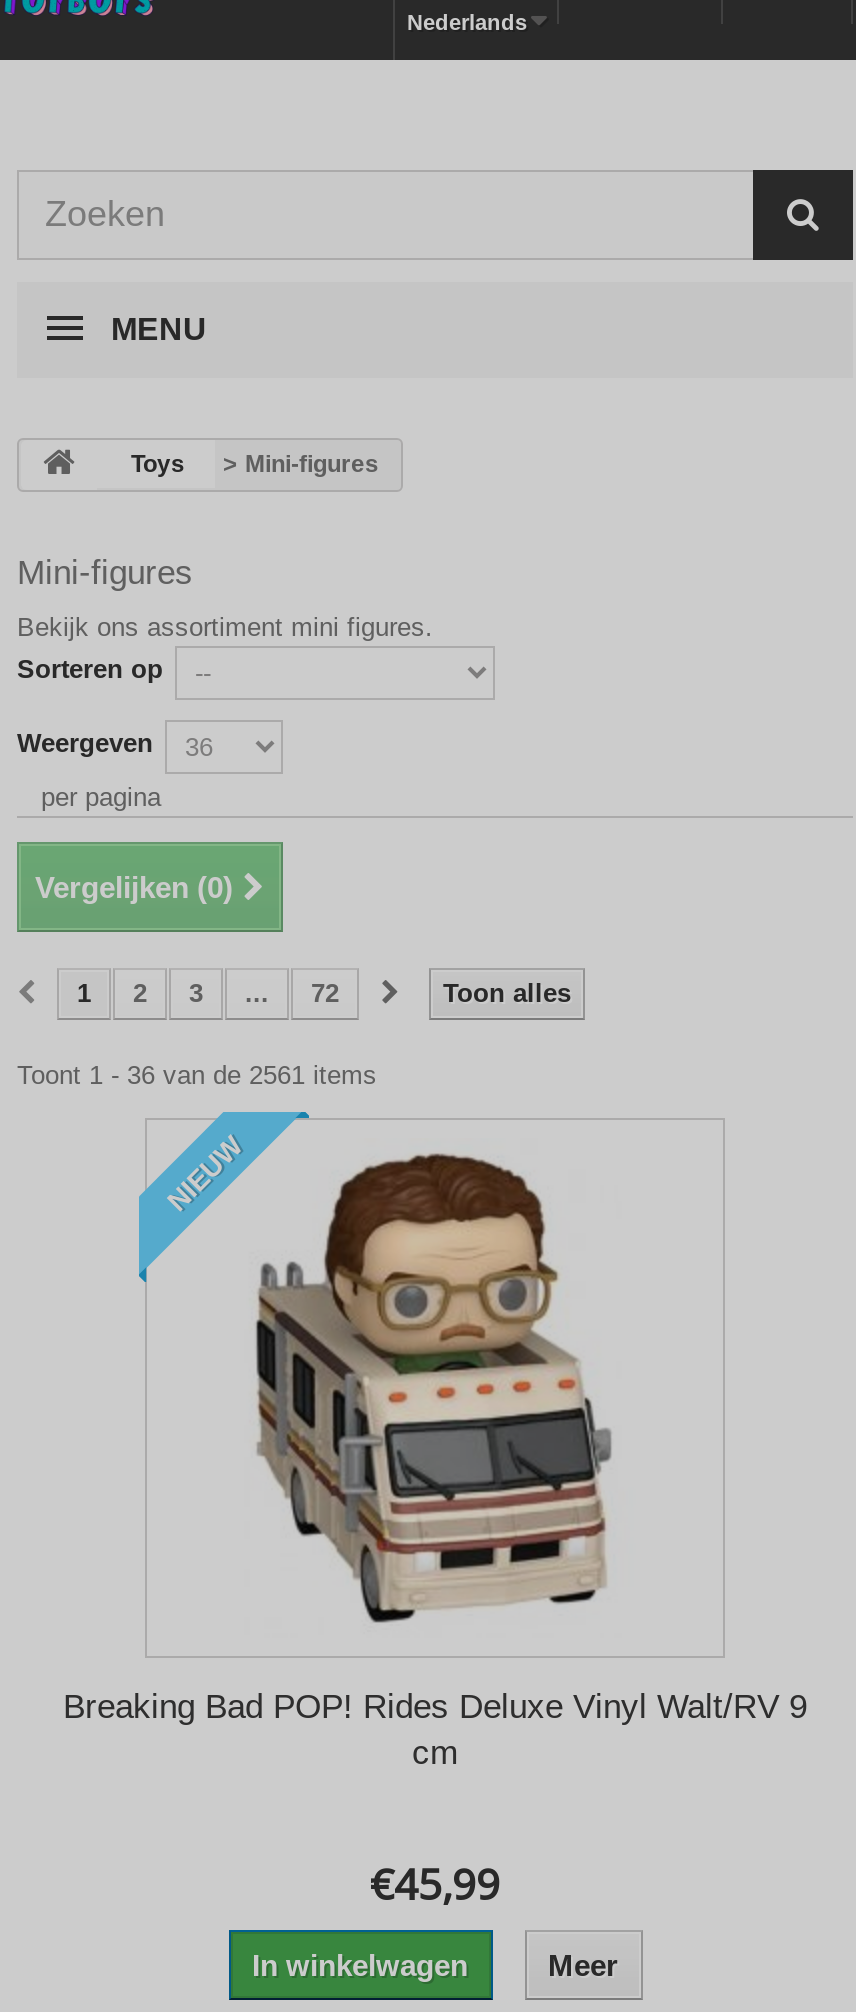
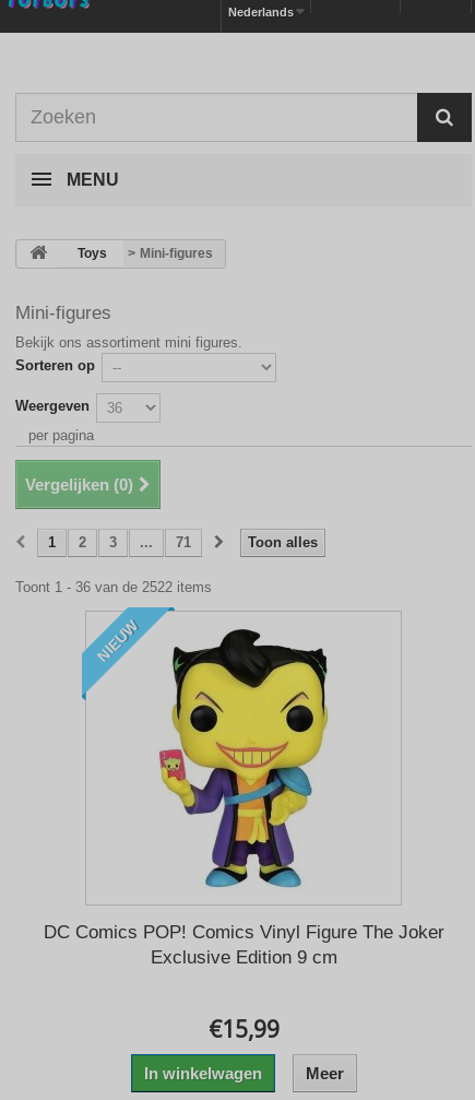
- 72
+ 71

- Toont 1 - 36 van de 2561 items
+ Toont 1 - 36 van de 2522 items

- [image]
- Breaking Bad POP! Rides Deluxe Vinyl Walt/RV 9
- cm
+ [image]
+ DC Comics POP! Comics Vinyl Figure The Joker
+ Exclusive Edition 9 cm

- €45,99
+ €15,99
